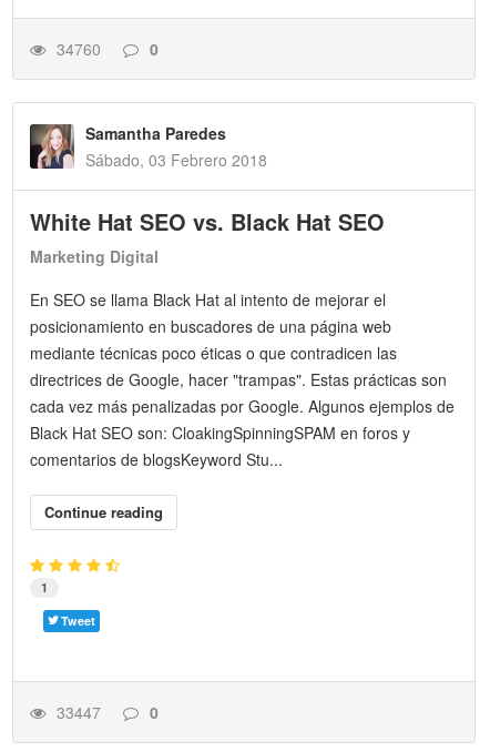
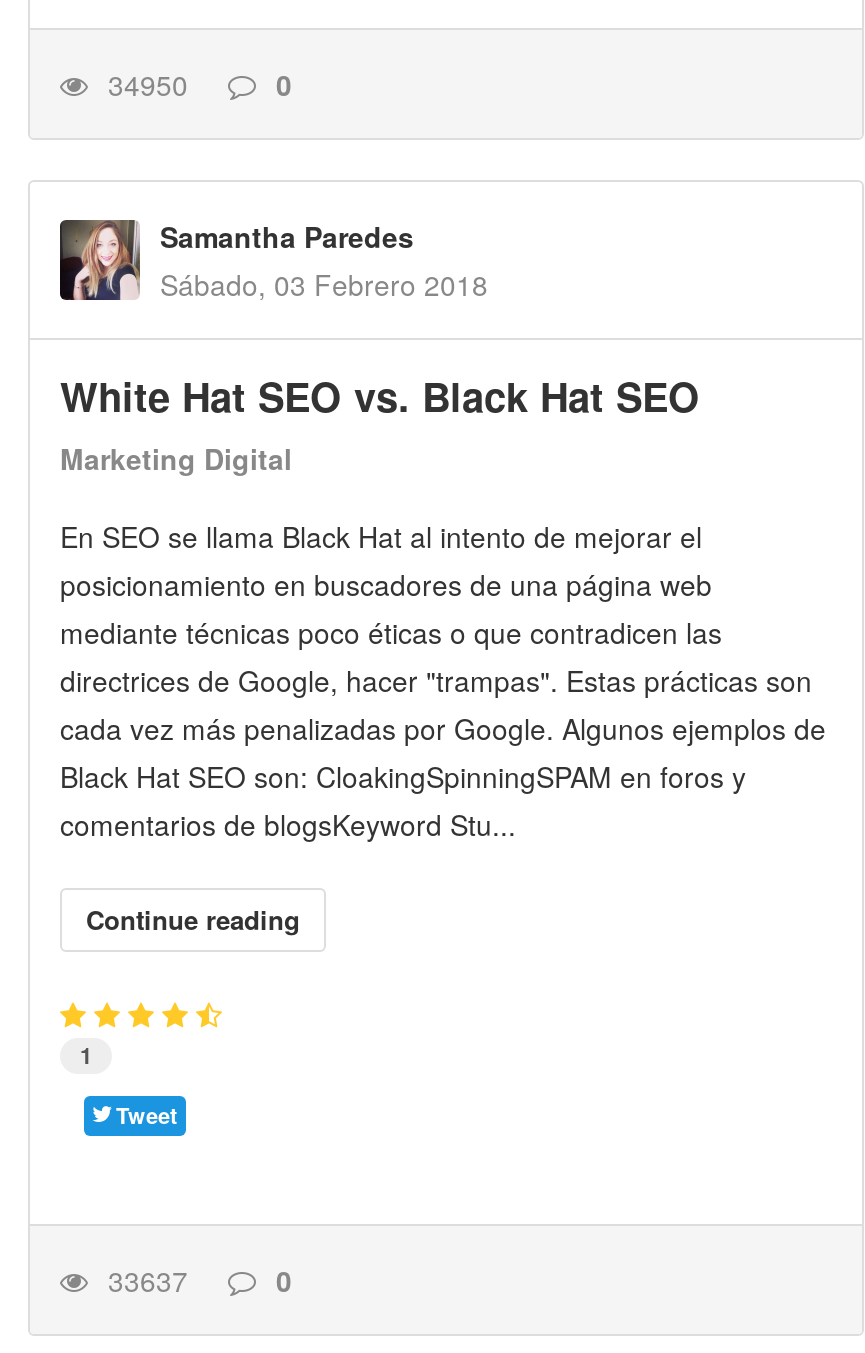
- 34760 0
+ 34950 0

- 33447 0
+ 33637 0
